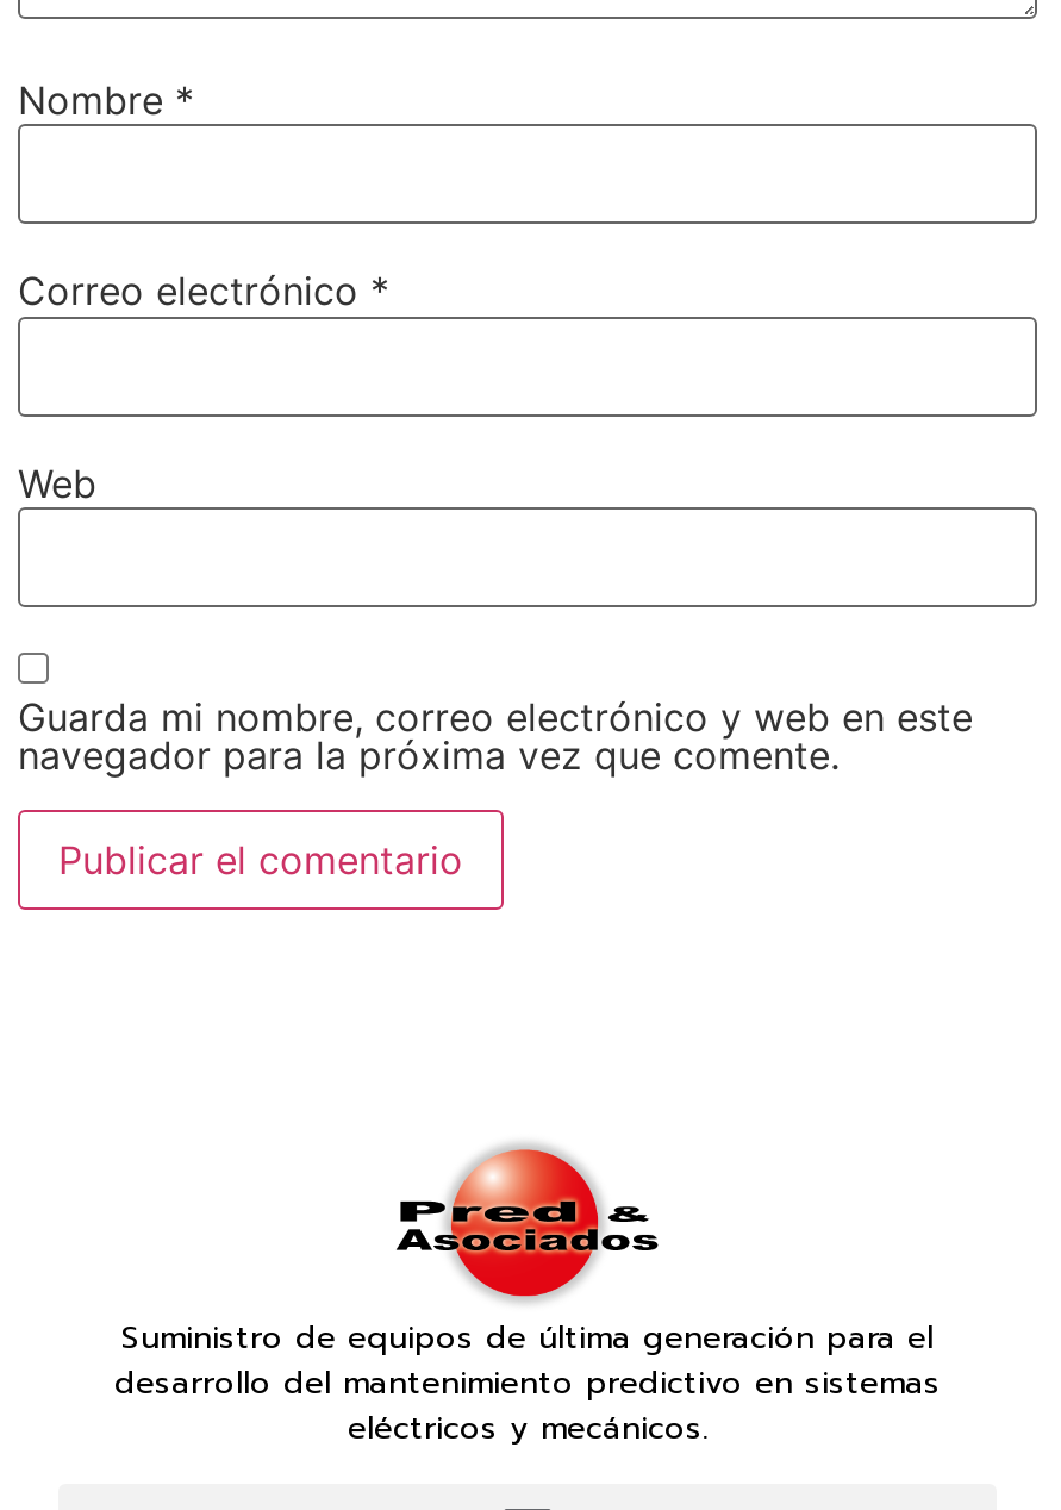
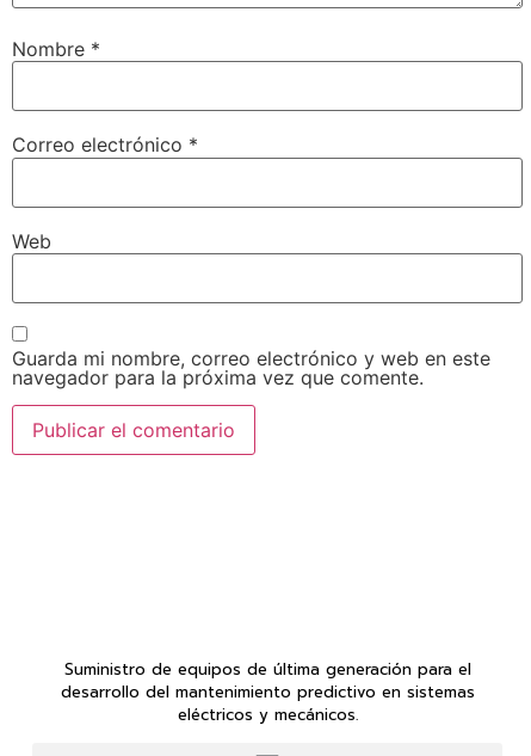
- [image]
